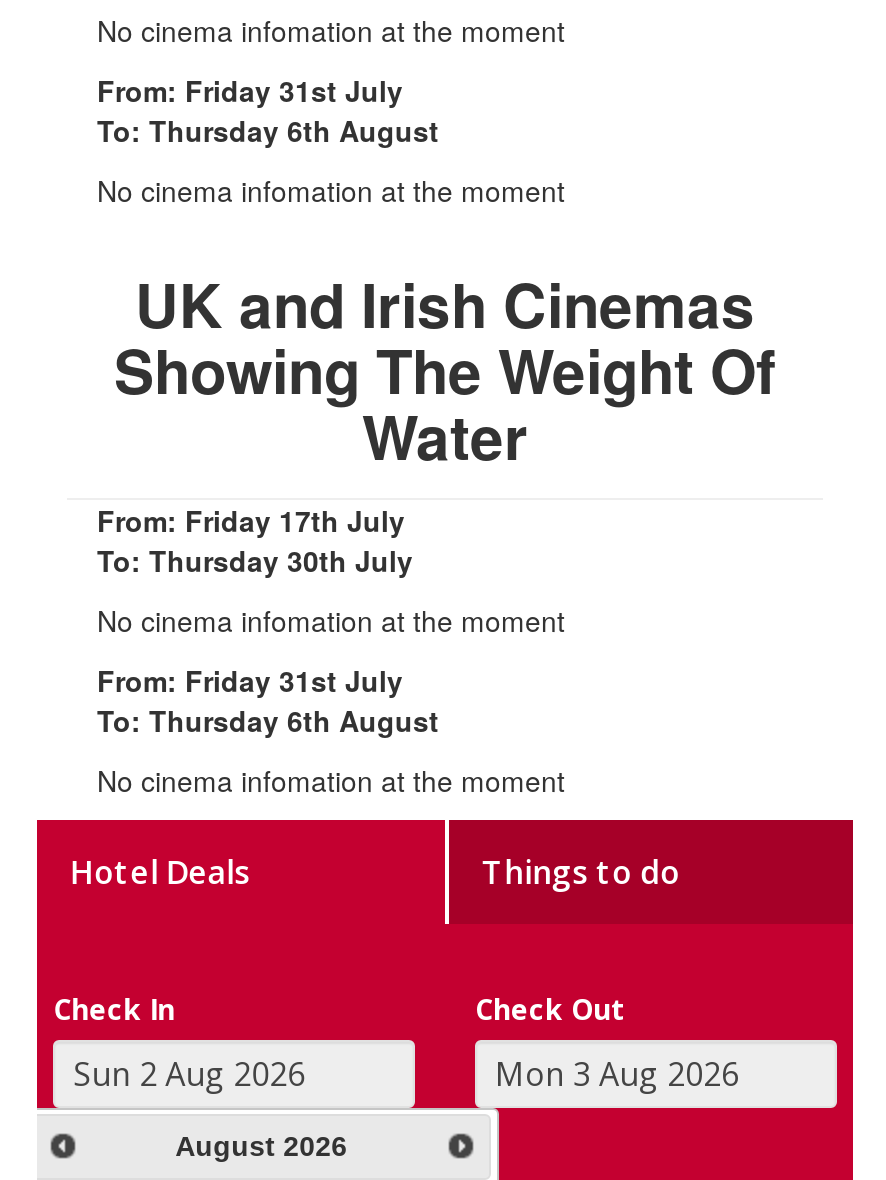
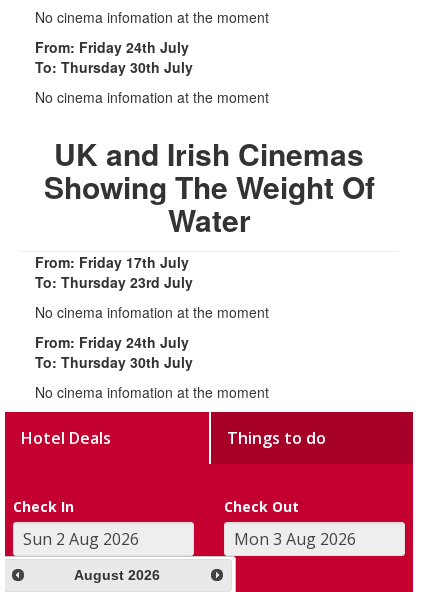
- From: Friday 31st July
+ From: Friday 24th July

- To: Thursday 6th August
+ To: Thursday 30th July

- To: Thursday 30th July
+ To: Thursday 23rd July

- From: Friday 31st July
+ From: Friday 24th July

- To: Thursday 6th August
+ To: Thursday 30th July
